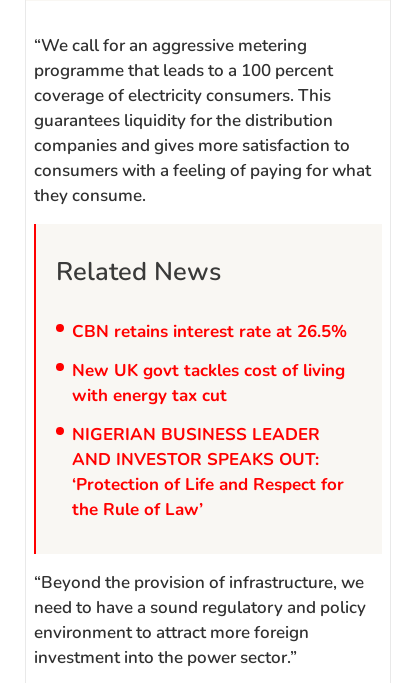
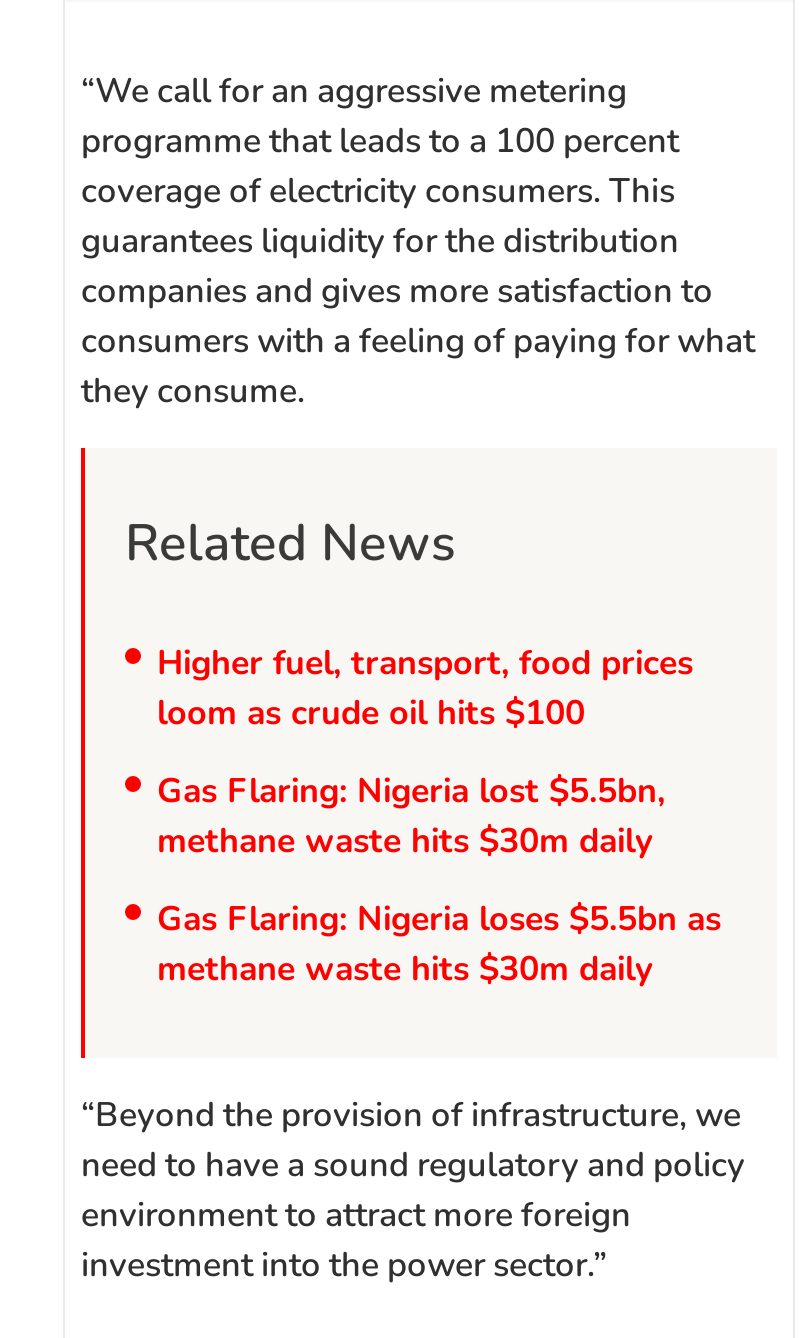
- CBN retains interest rate at 26.5%
+ Higher fuel, transport, food prices
+ loom as crude oil hits $100

- New UK govt tackles cost of living
- with energy tax cut
+ Gas Flaring: Nigeria lost $5.5bn,
+ methane waste hits $30m daily

- NIGERIAN BUSINESS LEADER
- AND INVESTOR SPEAKS OUT:
- ‘Protection of Life and Respect for
- the Rule of Law’
+ Gas Flaring: Nigeria loses $5.5bn as
+ methane waste hits $30m daily
